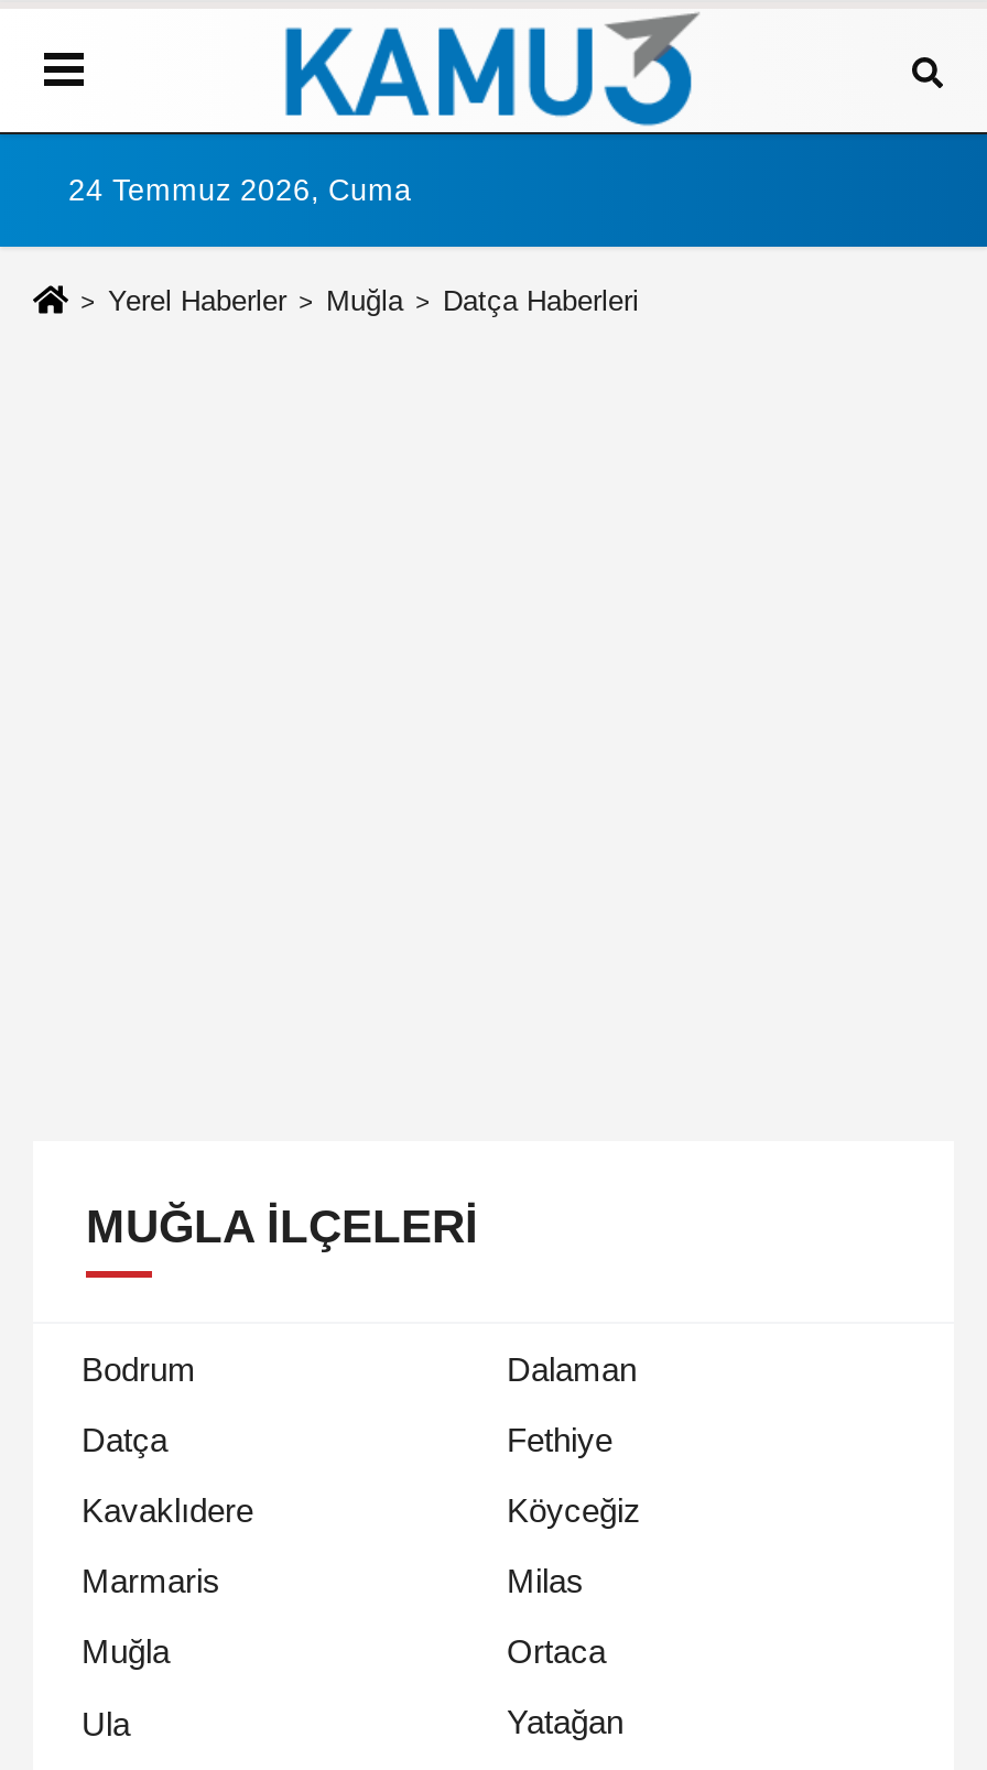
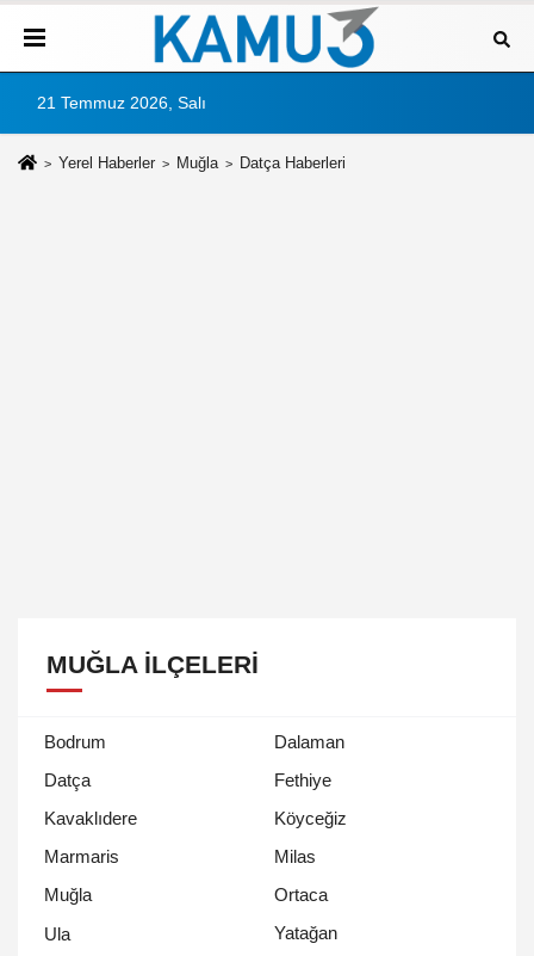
- 24 Temmuz 2026, Cuma
+ 21 Temmuz 2026, Salı
